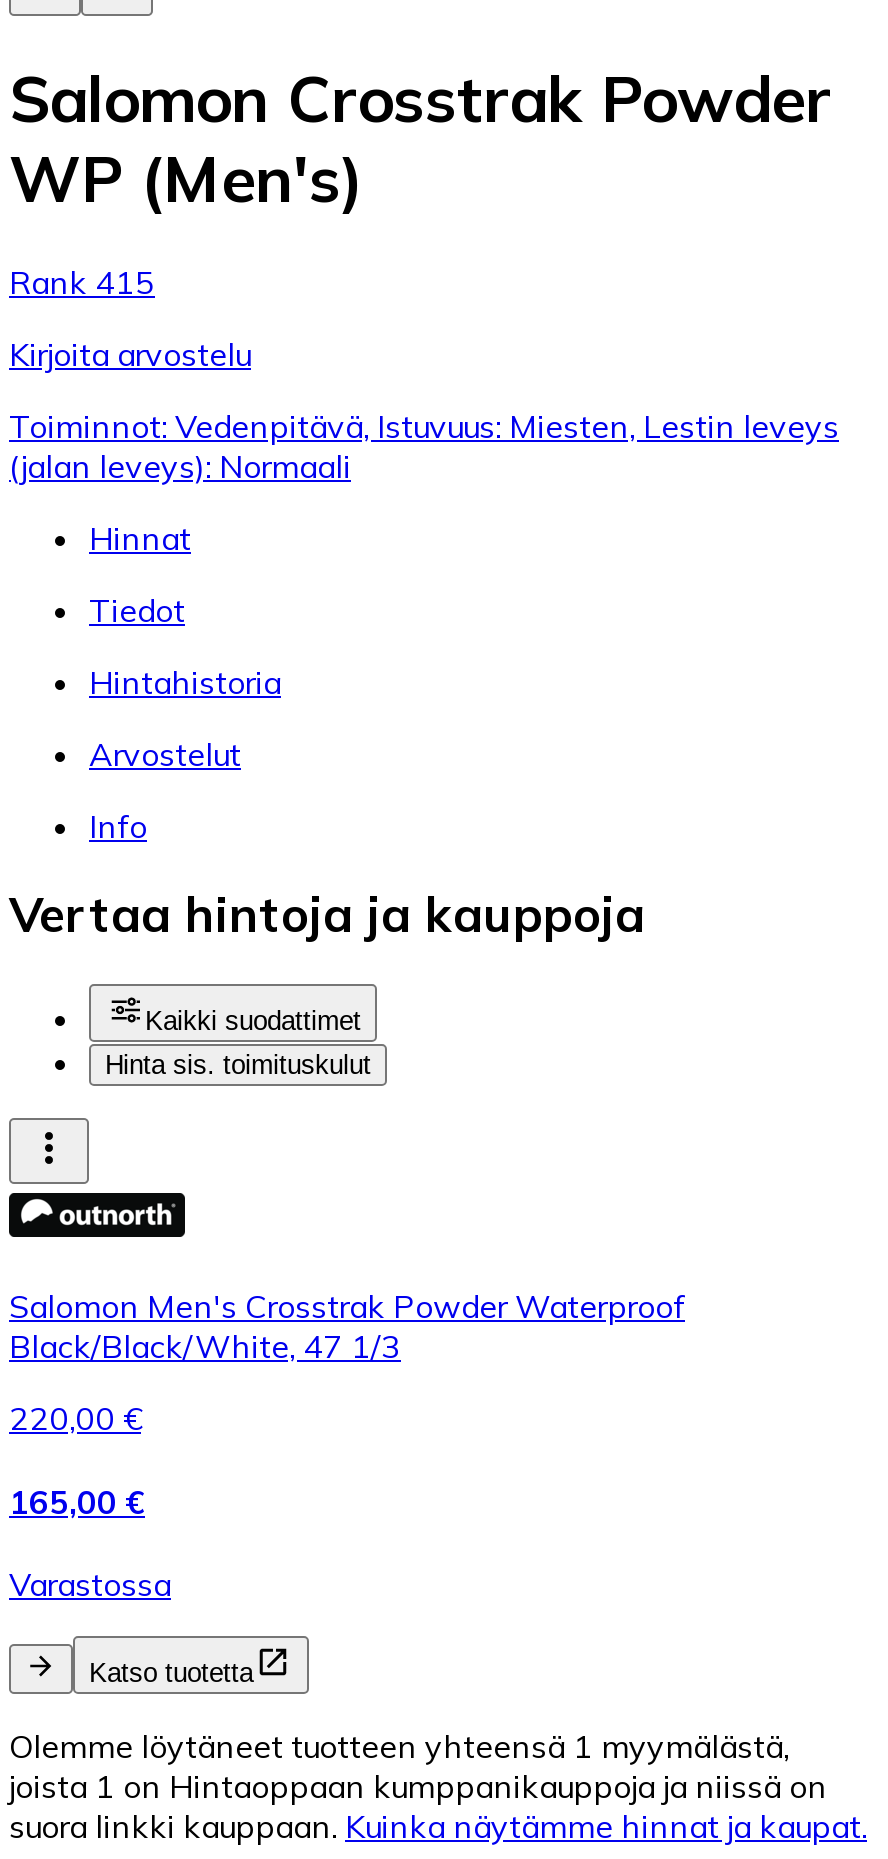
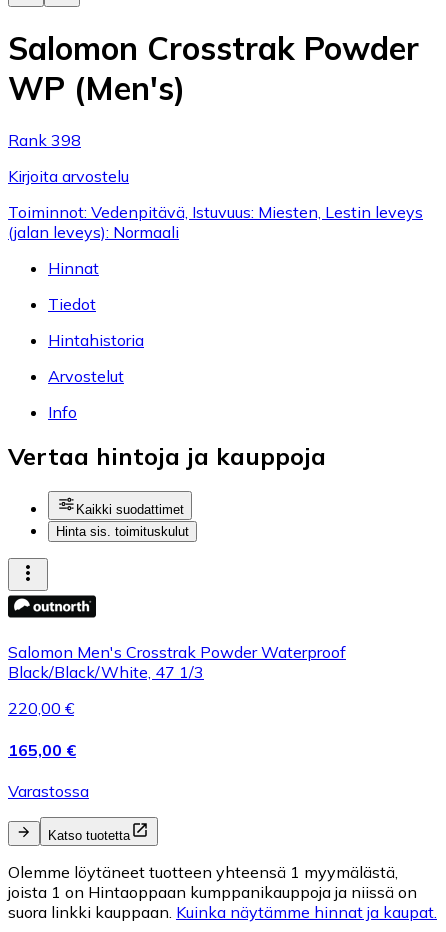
- Rank 415
+ Rank 398
